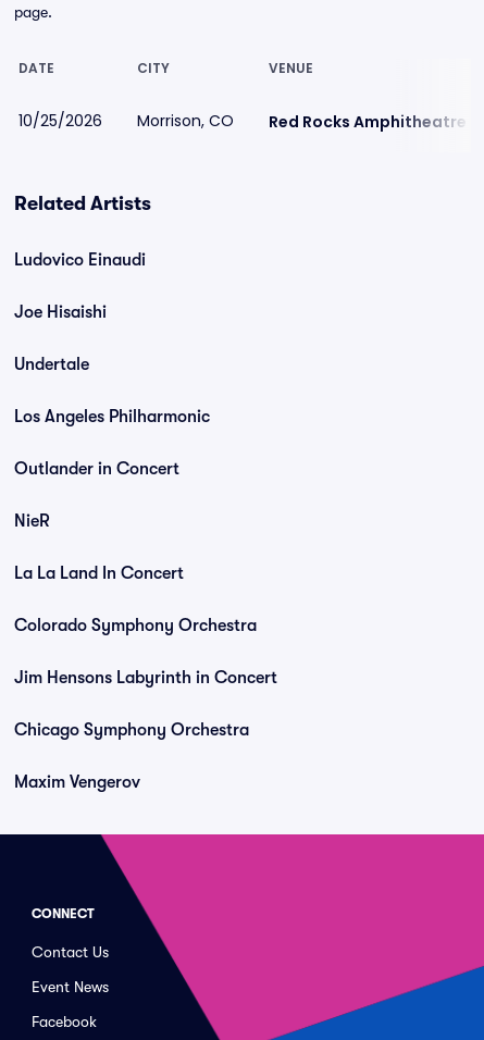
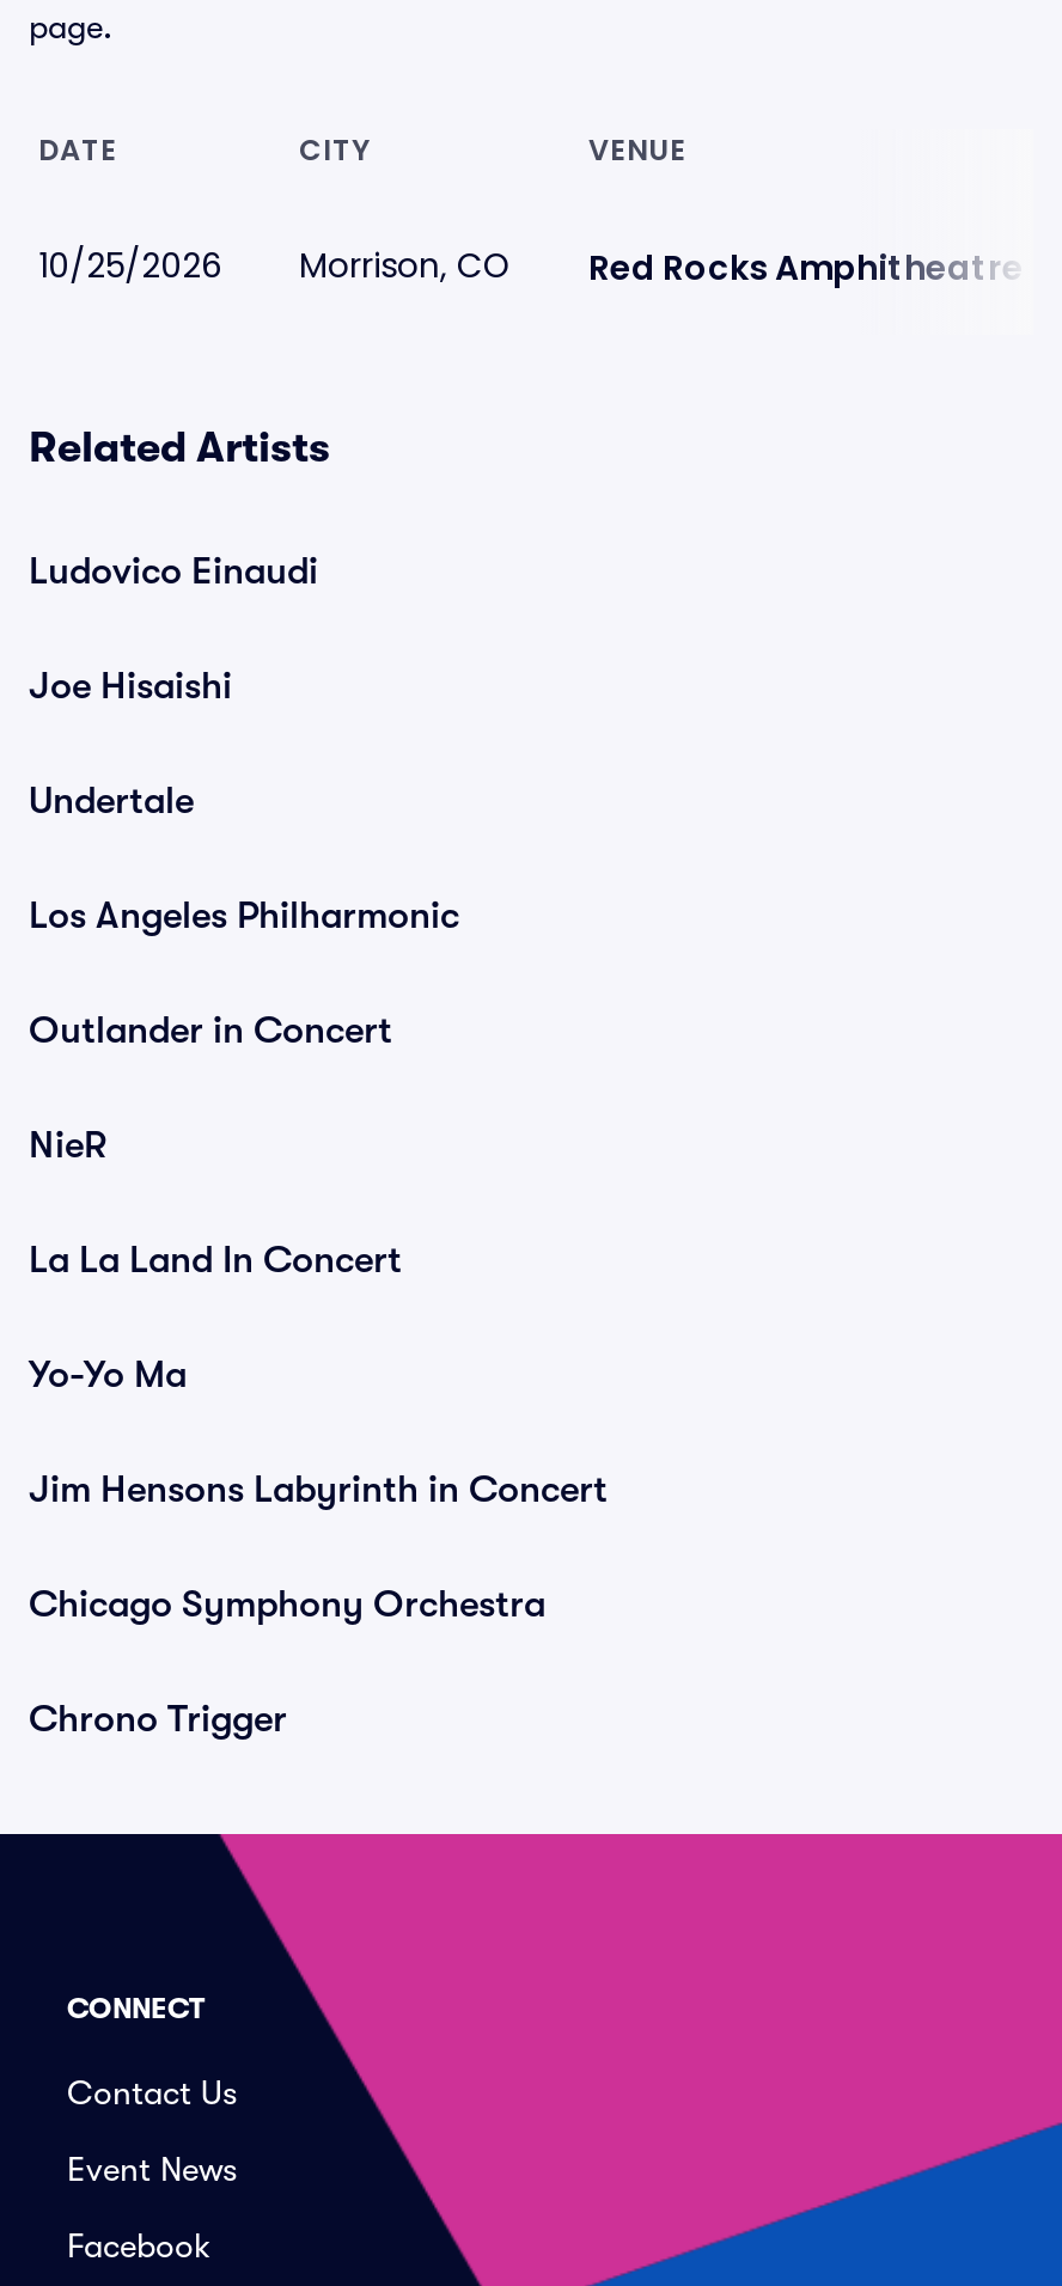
- Colorado Symphony Orchestra
+ Yo-Yo Ma

- Maxim Vengerov
+ Chrono Trigger
